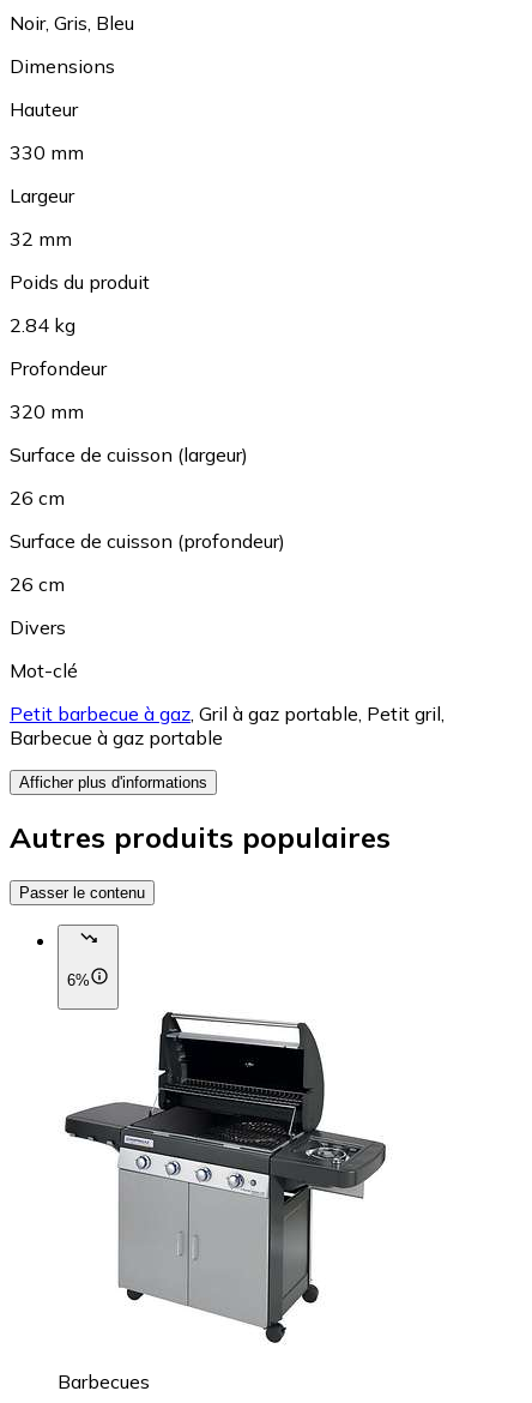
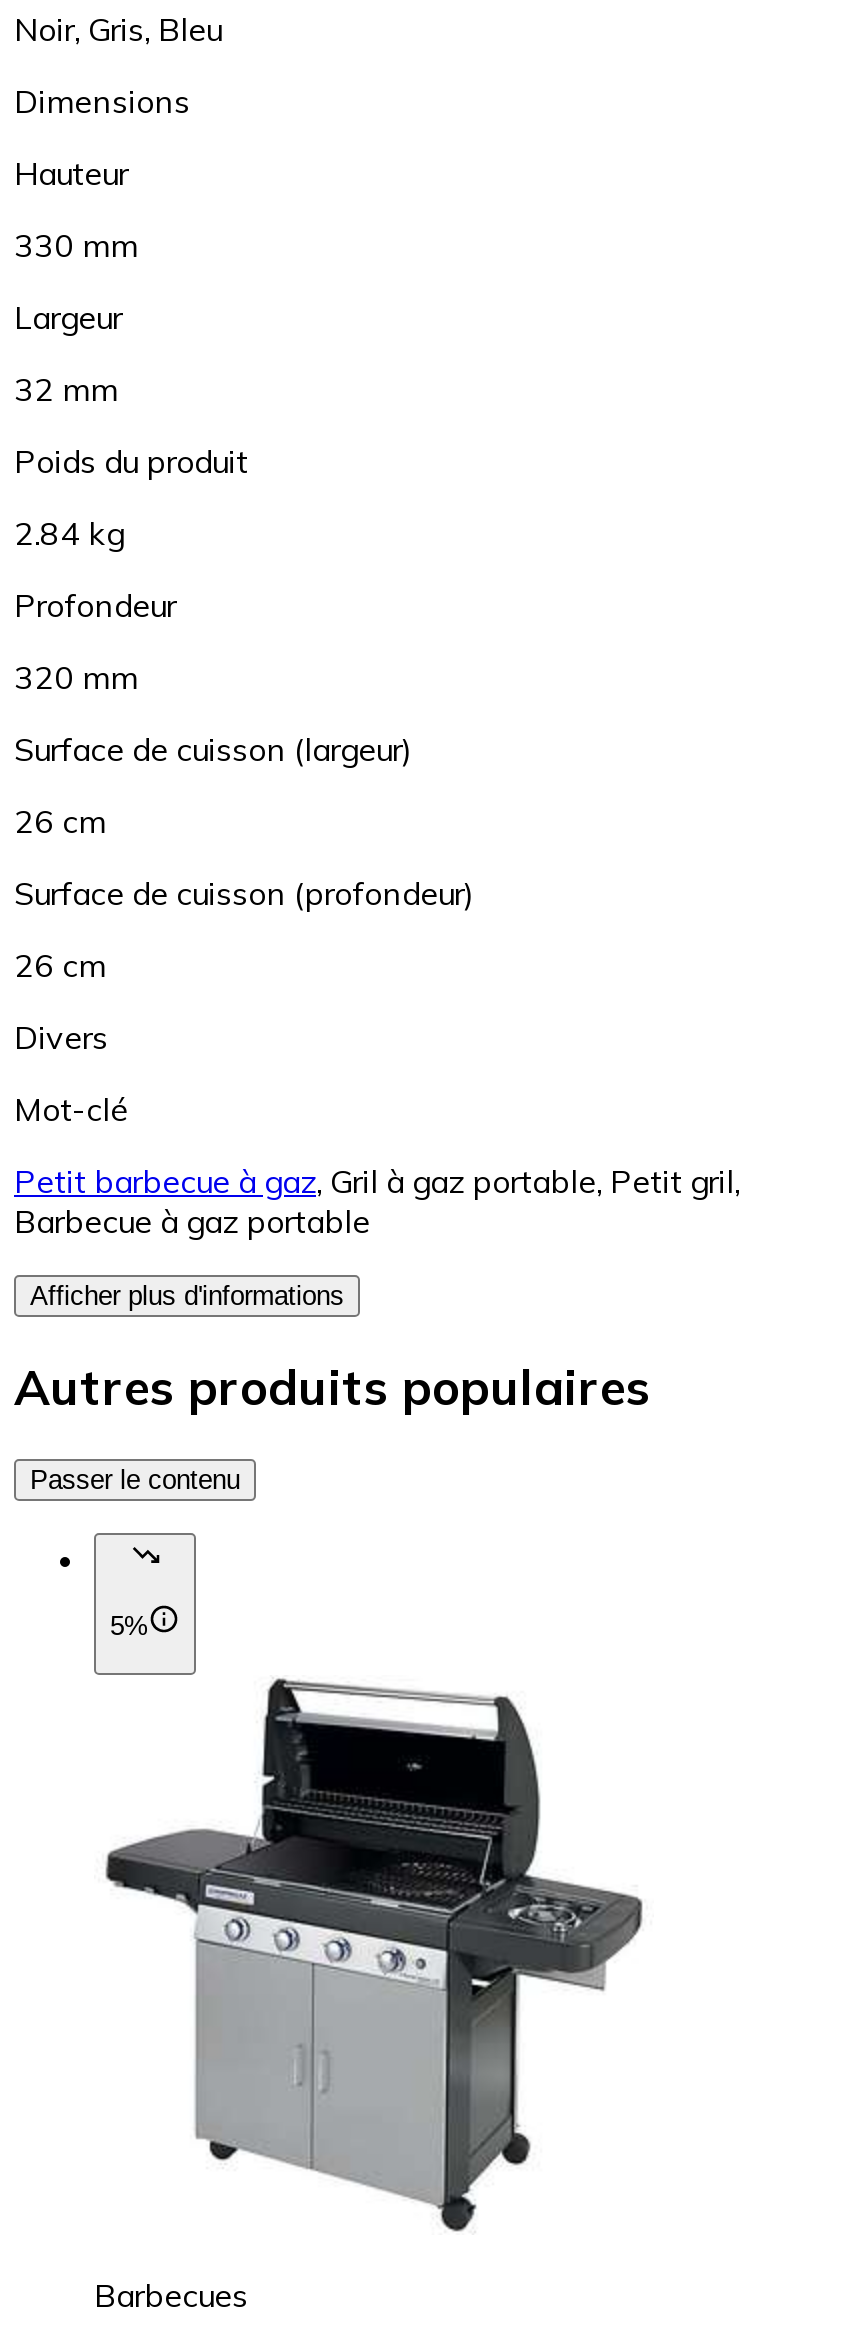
- 6%
+ 5%
